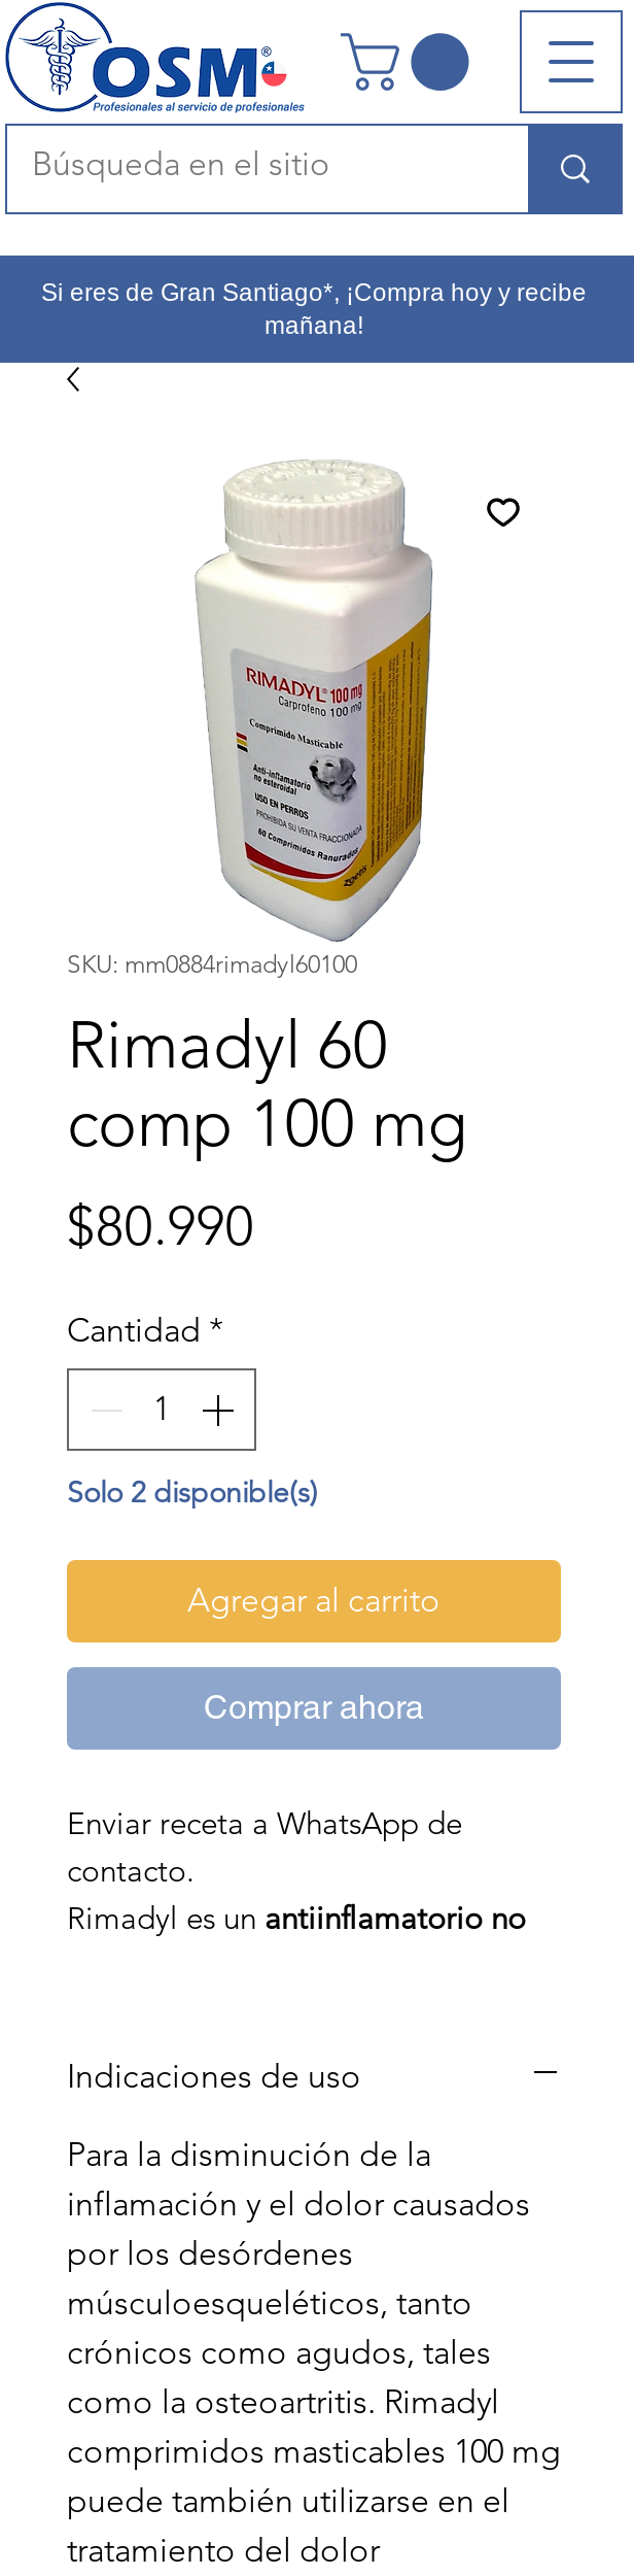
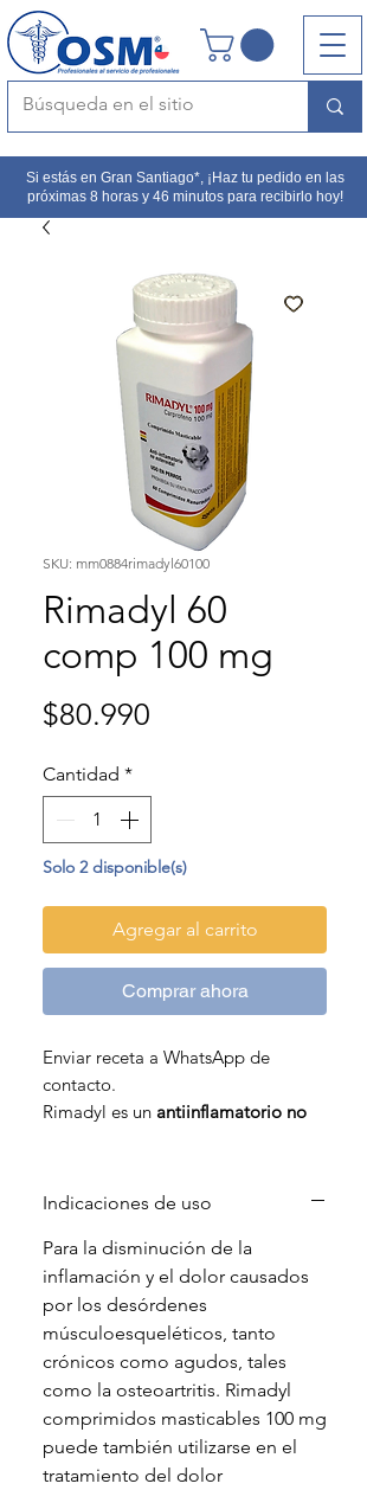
- Si eres de Gran Santiago*, ¡Compra hoy y recibe
- mañana!
+ Si estás en Gran Santiago*, ¡Haz tu pedido en las
+ próximas 8 horas y 46 minutos para recibirlo hoy!
